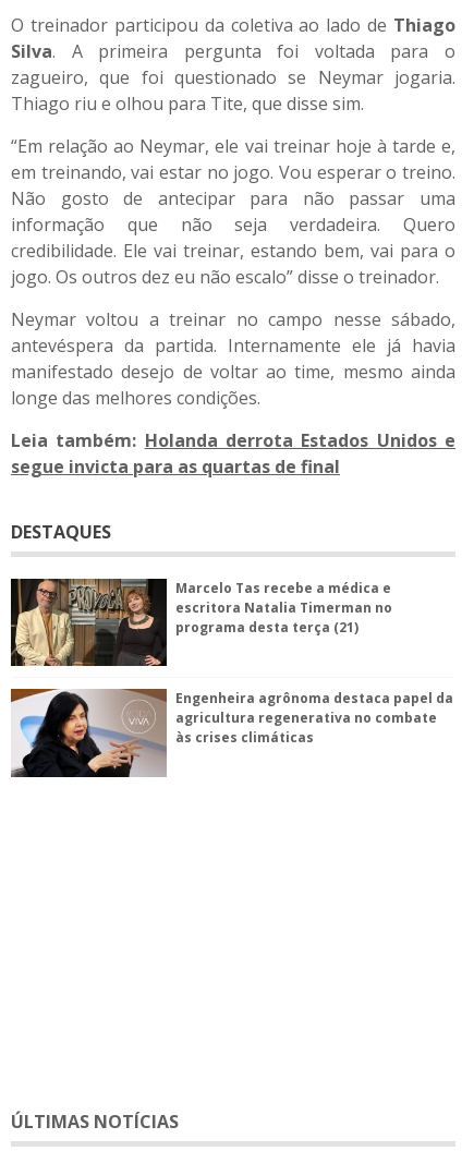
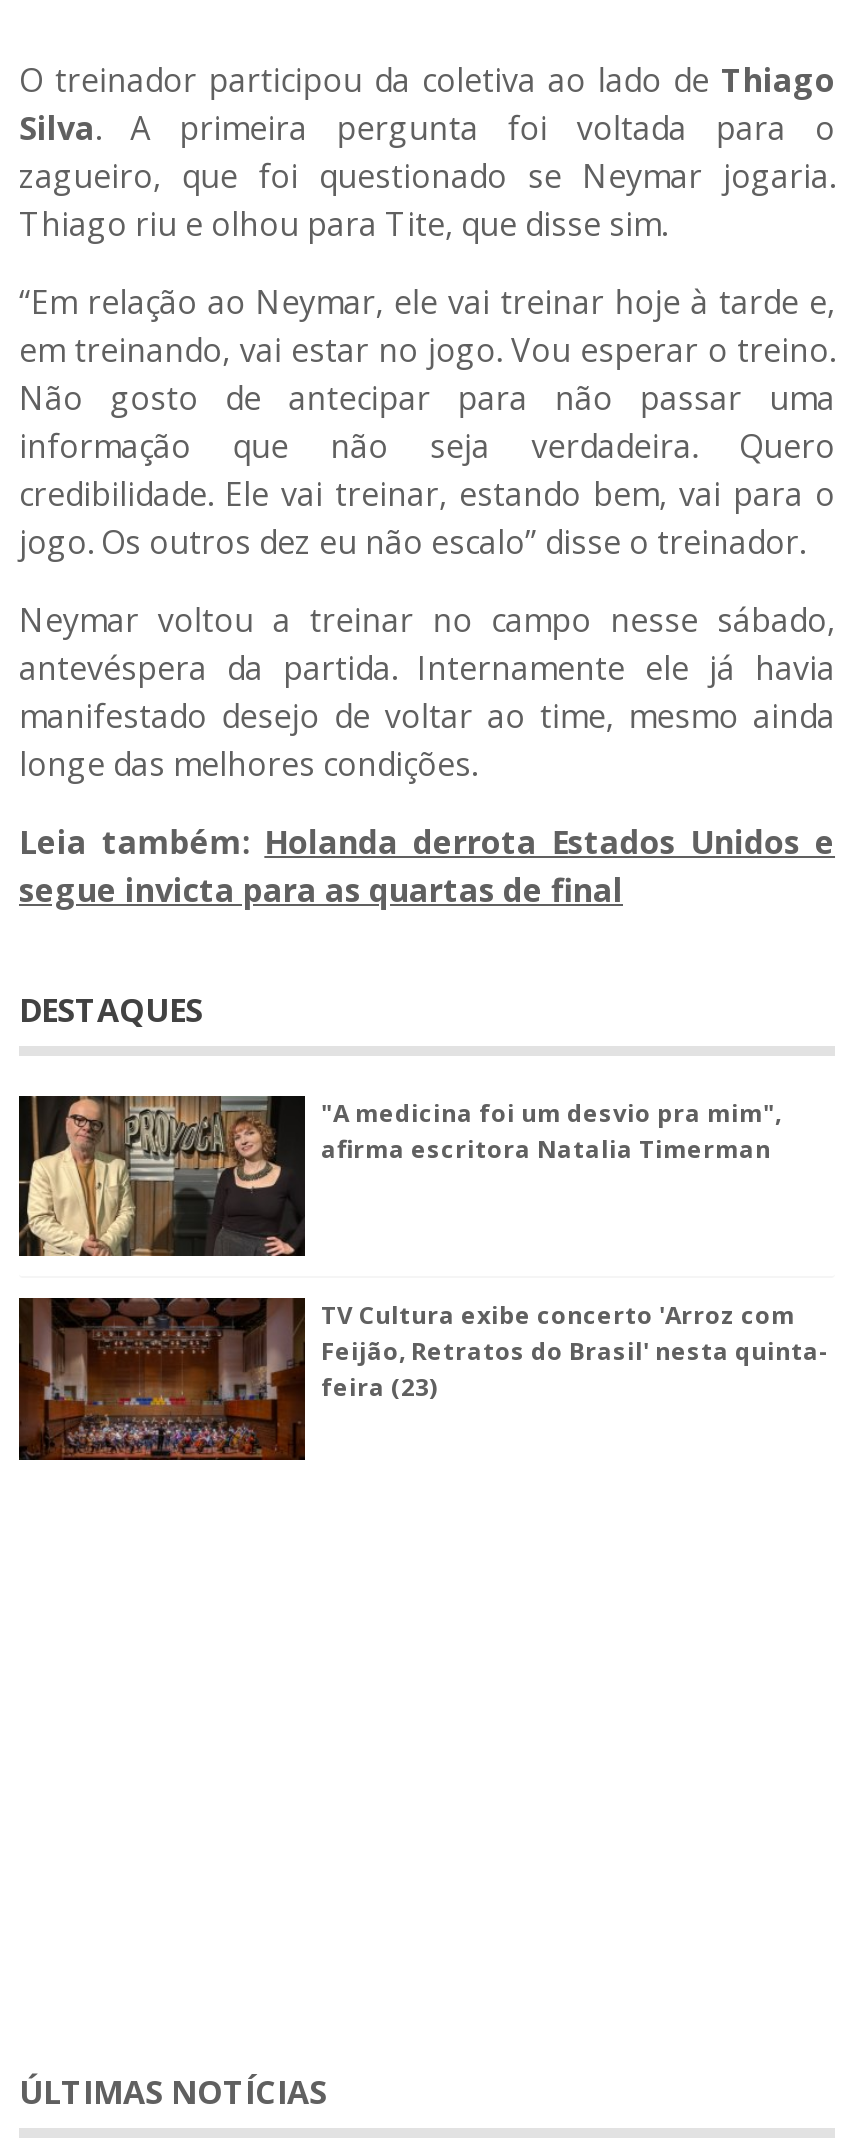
- Marcelo Tas recebe a médica e
- escritora Natalia Timerman no
- programa desta terça (21)
+ "A medicina foi um desvio pra mim",
+ afirma escritora Natalia Timerman

- [image]
- Engenheira agrônoma destaca papel da
- agricultura regenerativa no combate
- às crises climáticas
+ [image]
+ TV Cultura exibe concerto 'Arroz com
+ Feijão, Retratos do Brasil' nesta quinta-
+ feira (23)
